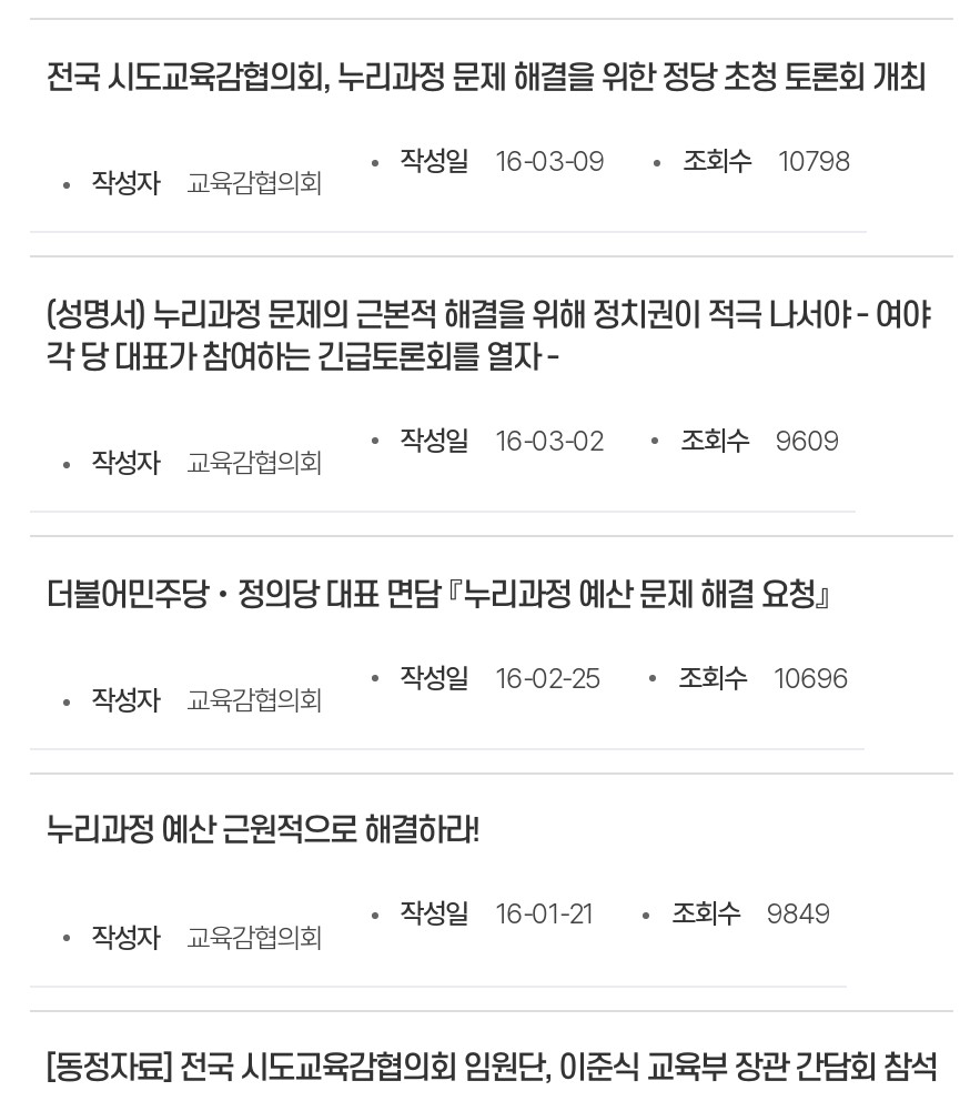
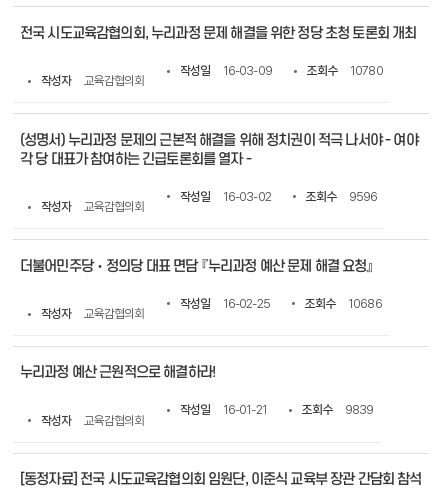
- 조회수 10798
+ 조회수 10780

- 조회수 9609
+ 조회수 9596

- 조회수 10696
+ 조회수 10686

- 조회수 9849
+ 조회수 9839
